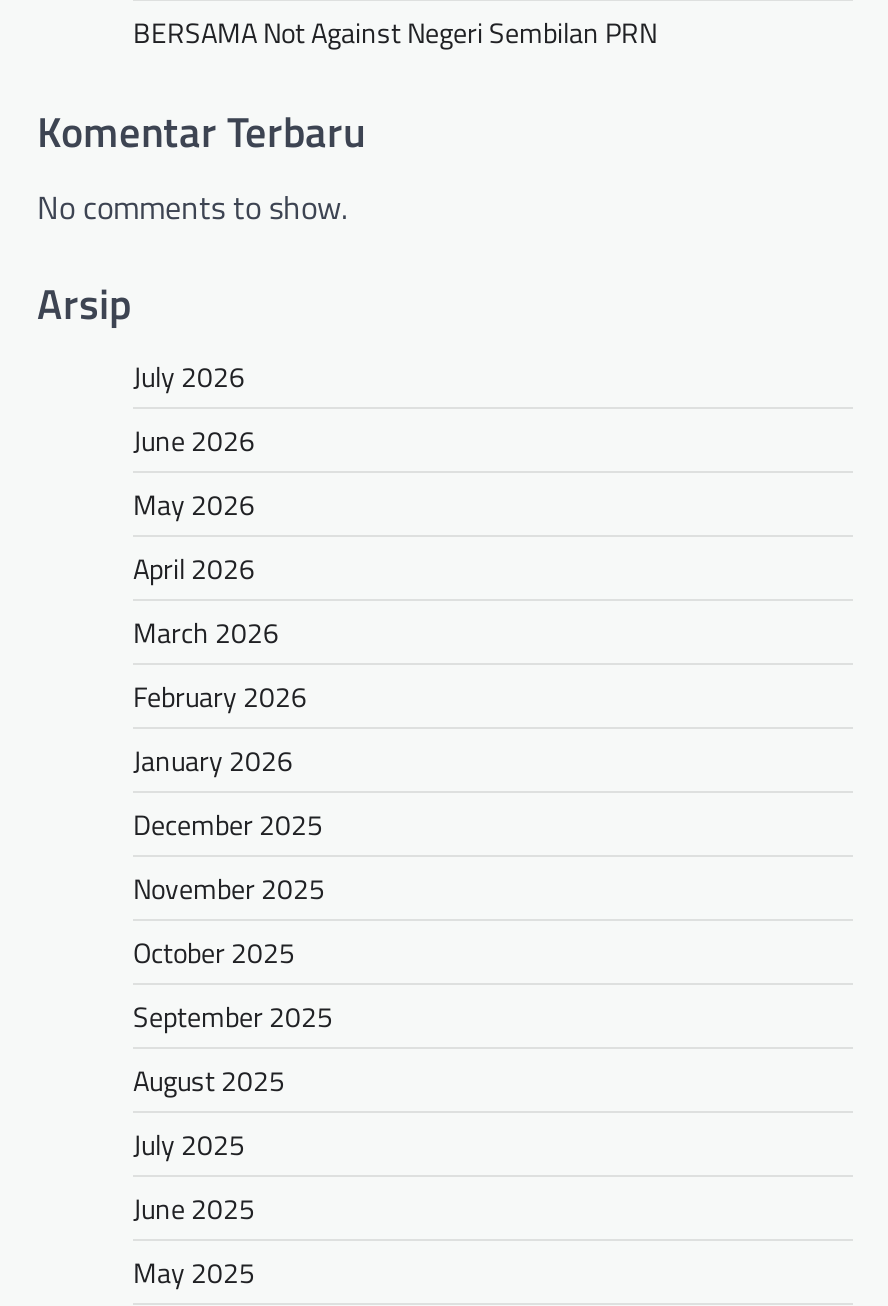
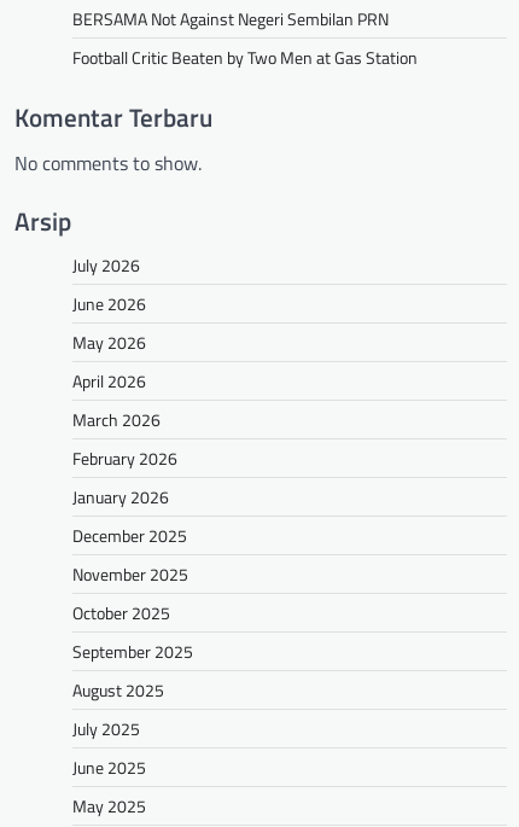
+ Football Critic Beaten by Two Men at Gas Station
